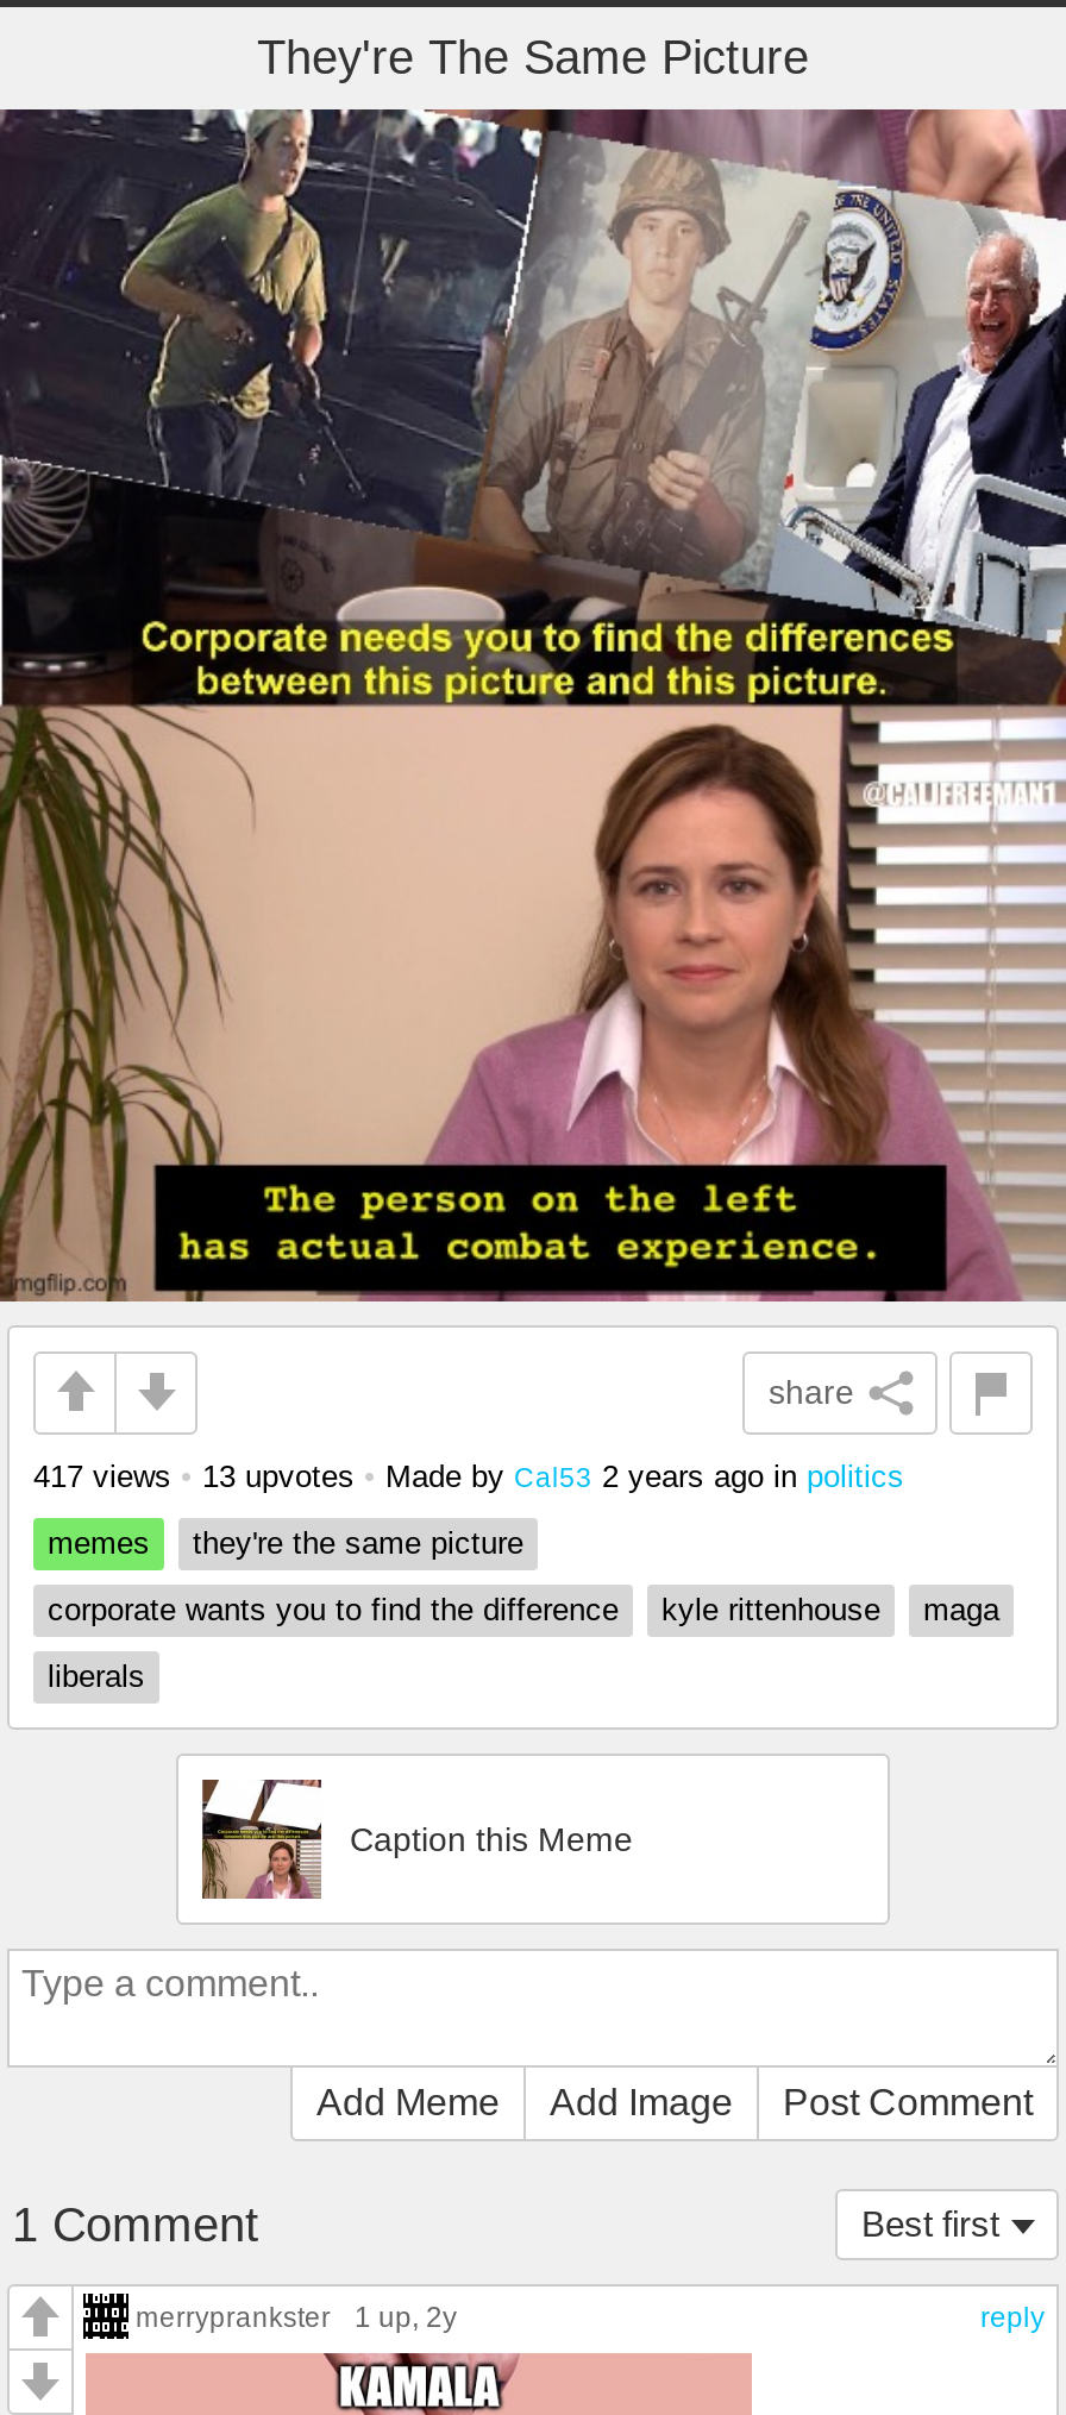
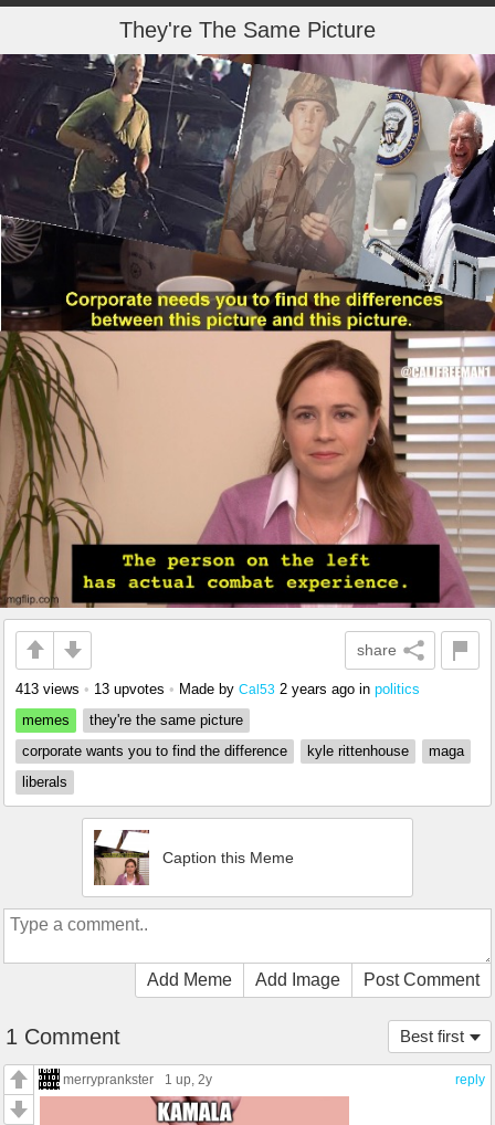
- 417 views • 13 upvotes • Made by Cal53 2 years ago in politics
+ 413 views • 13 upvotes • Made by Cal53 2 years ago in politics
